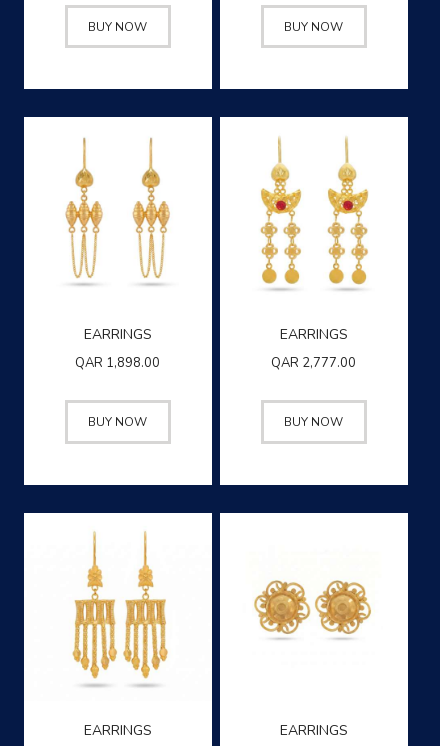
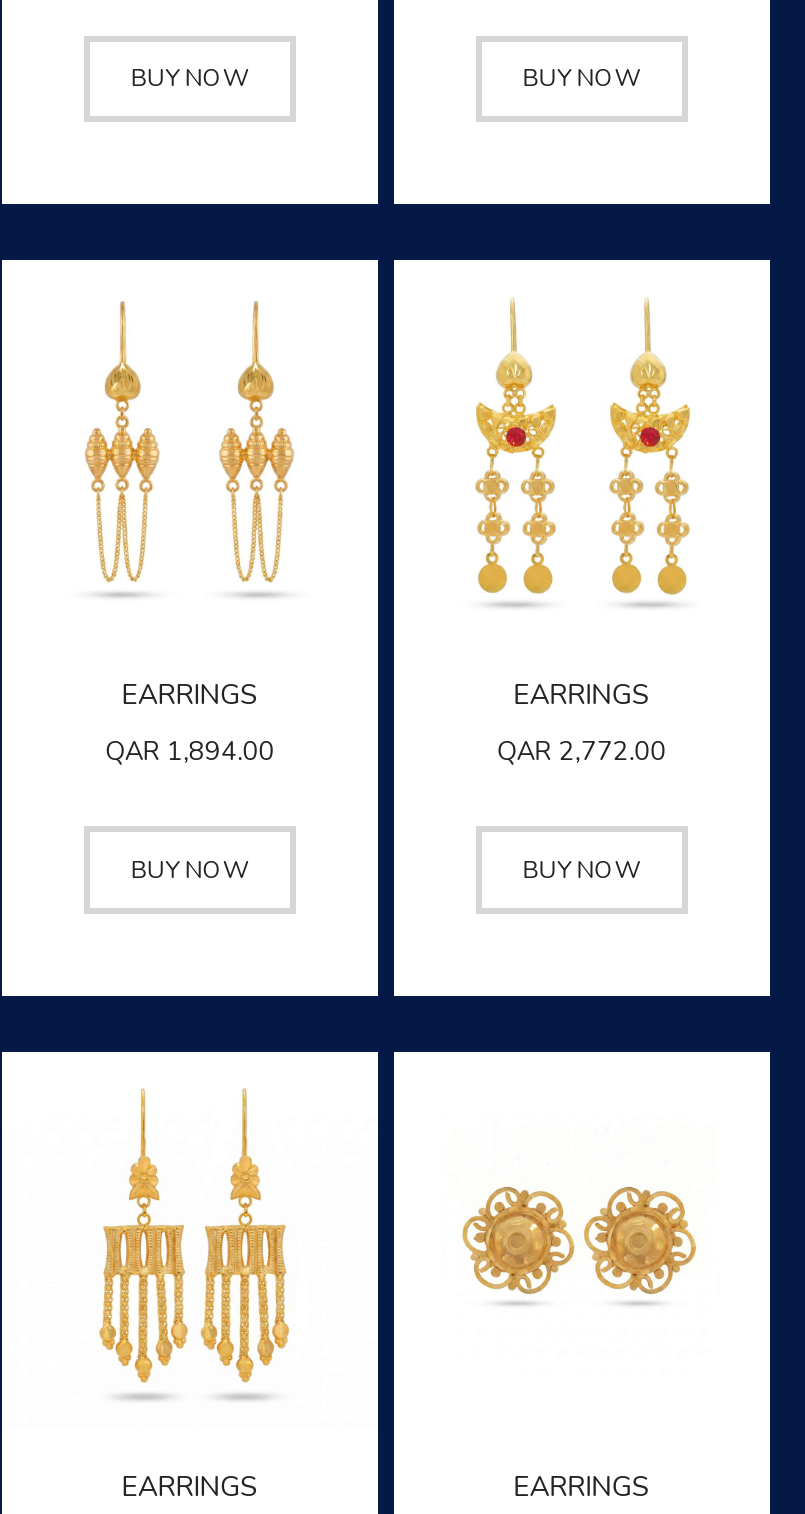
- QAR 1,898.00
+ QAR 1,894.00

- QAR 2,777.00
+ QAR 2,772.00
